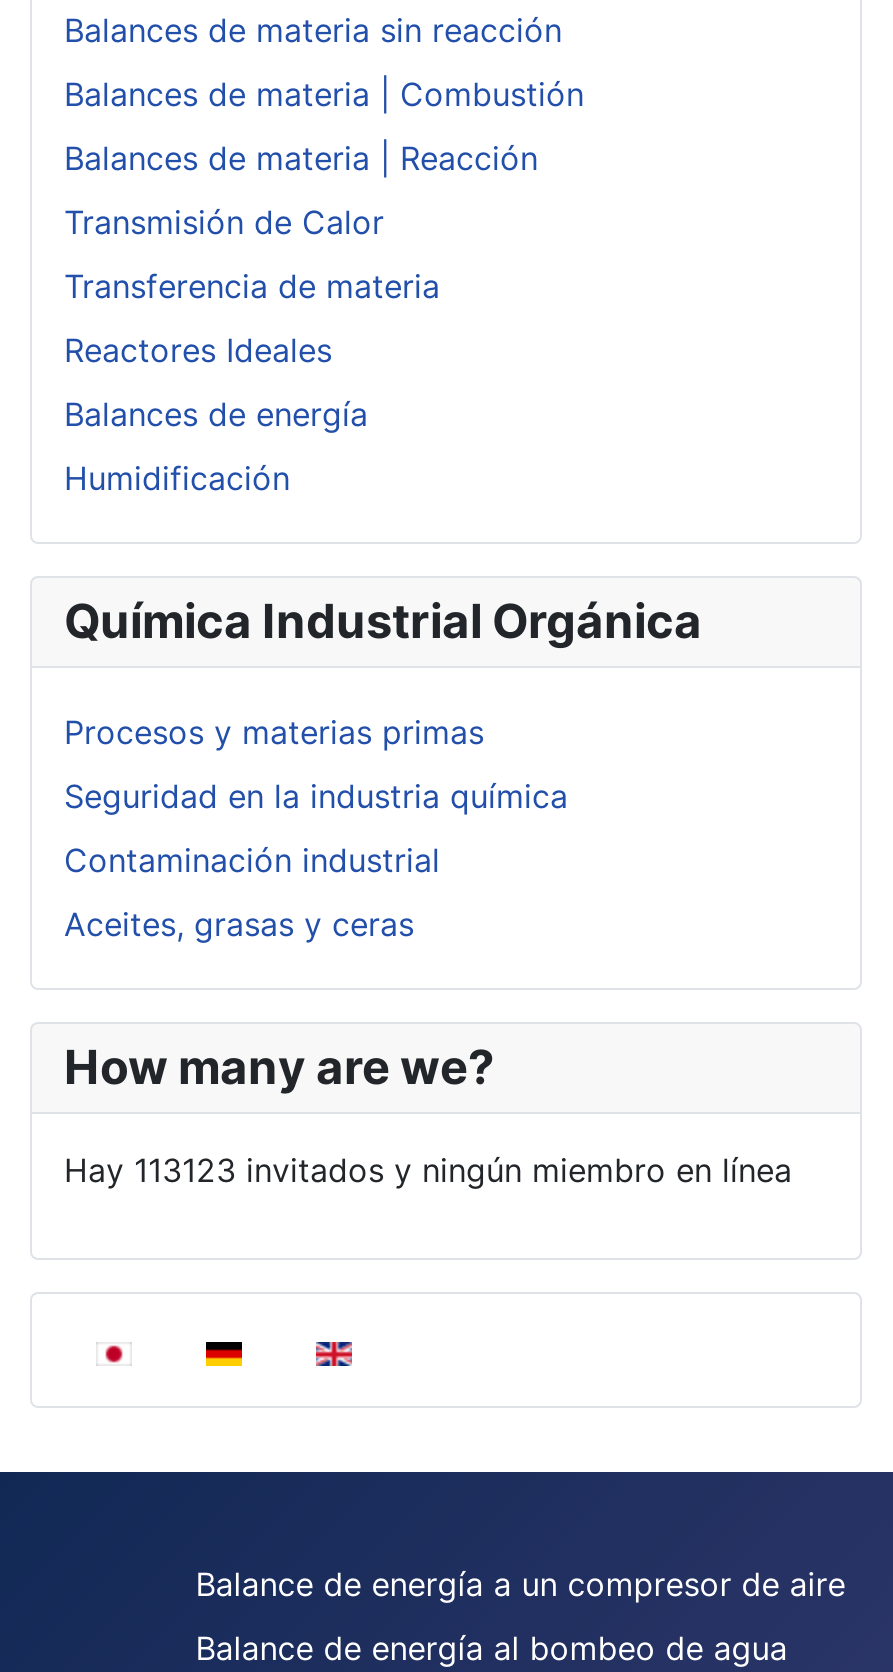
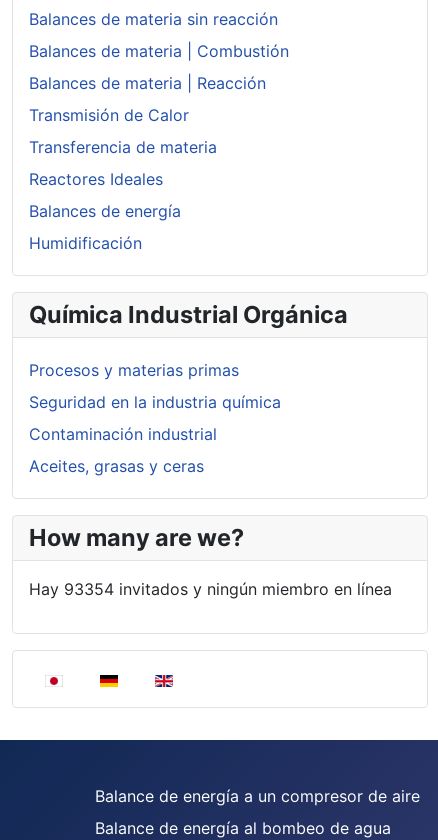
- Hay 113123 invitados y ningún miembro en línea
+ Hay 93354 invitados y ningún miembro en línea
